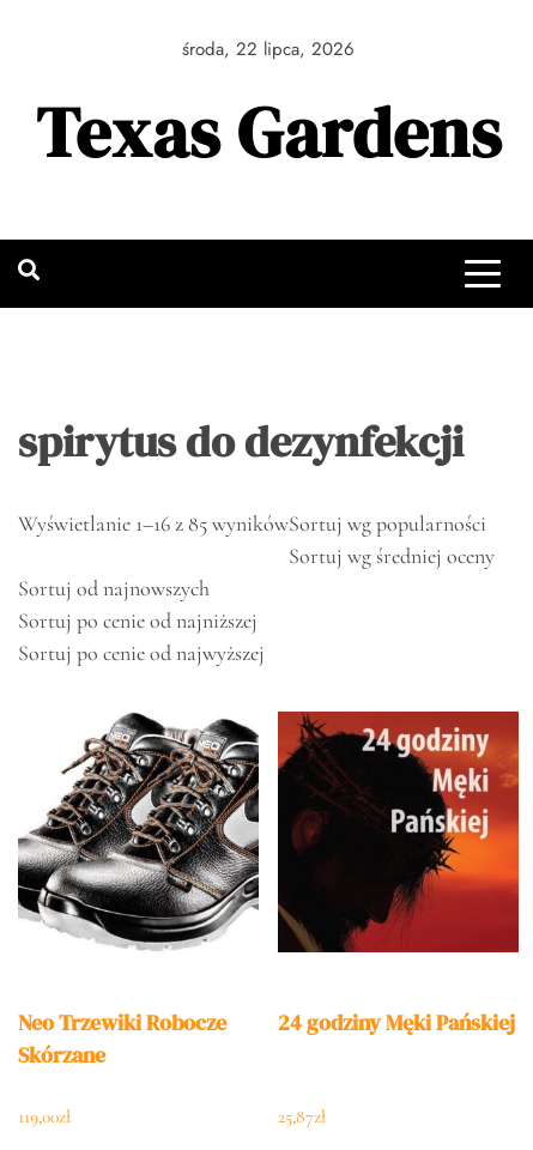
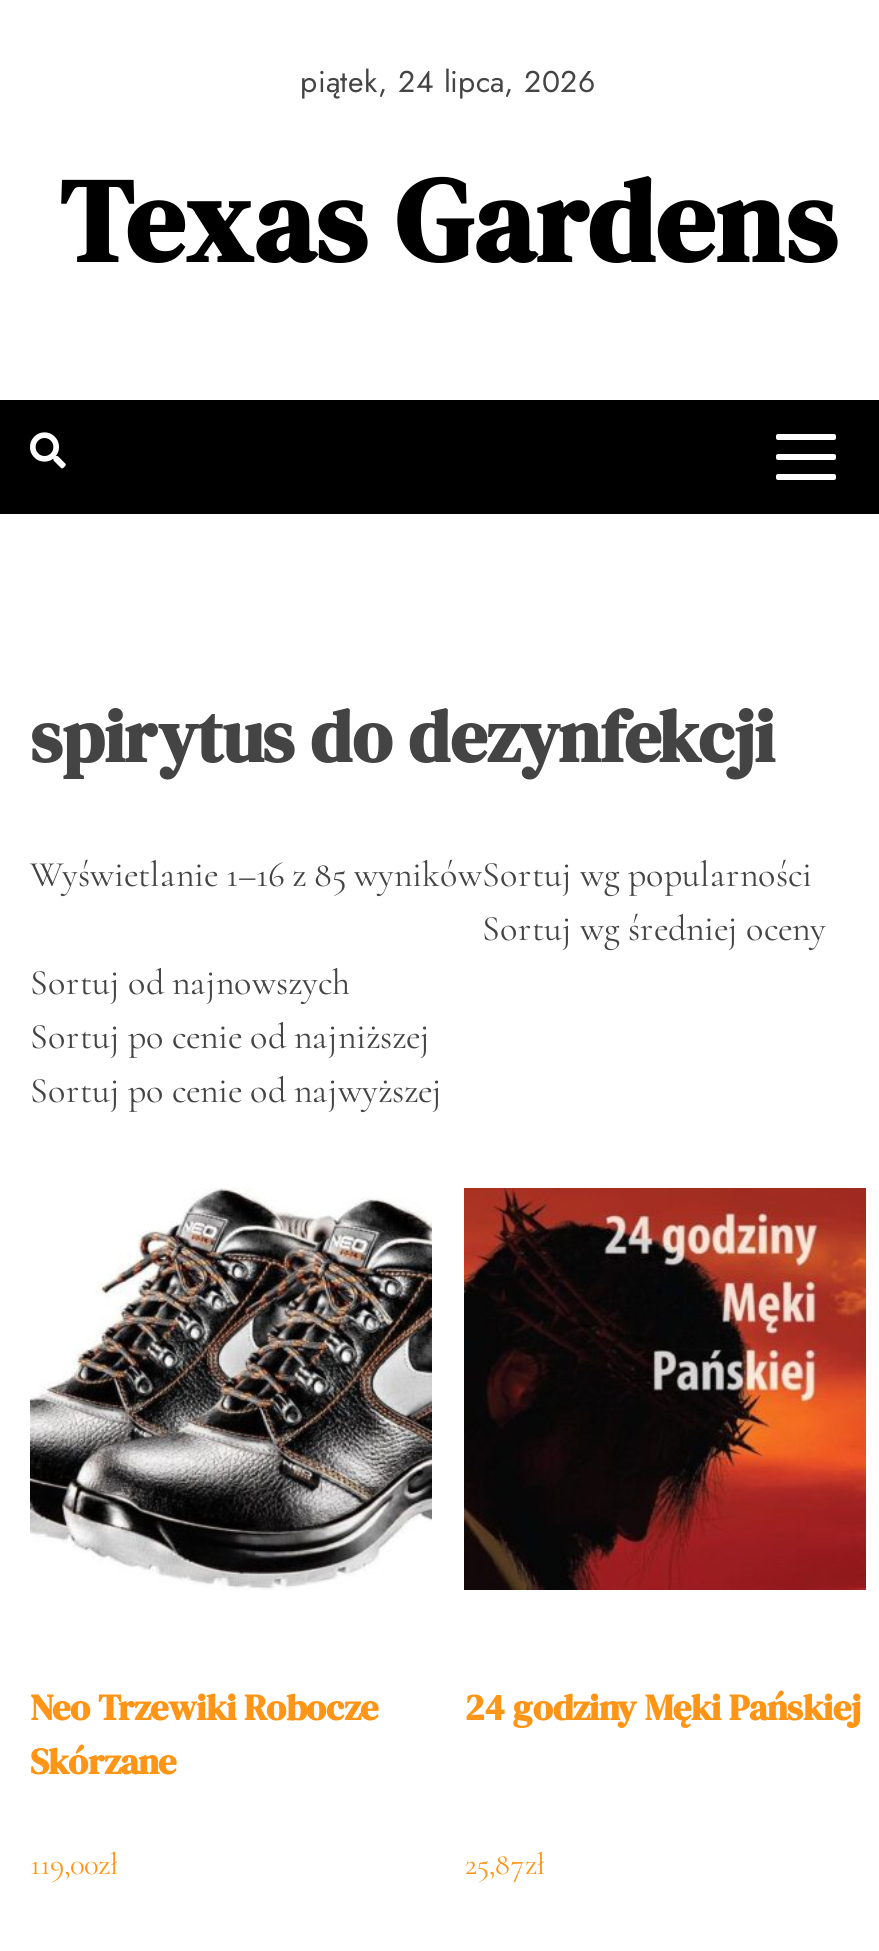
- środa, 22 lipca, 2026
+ piątek, 24 lipca, 2026
